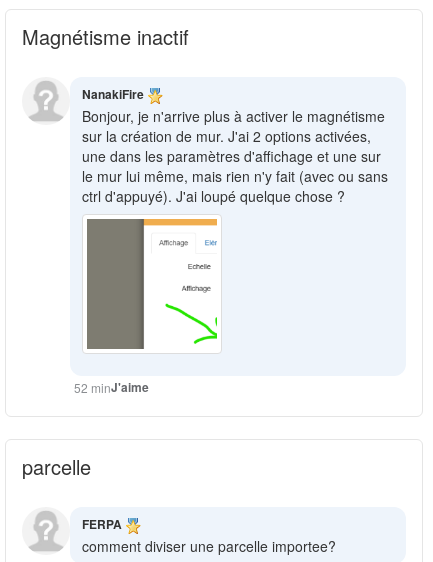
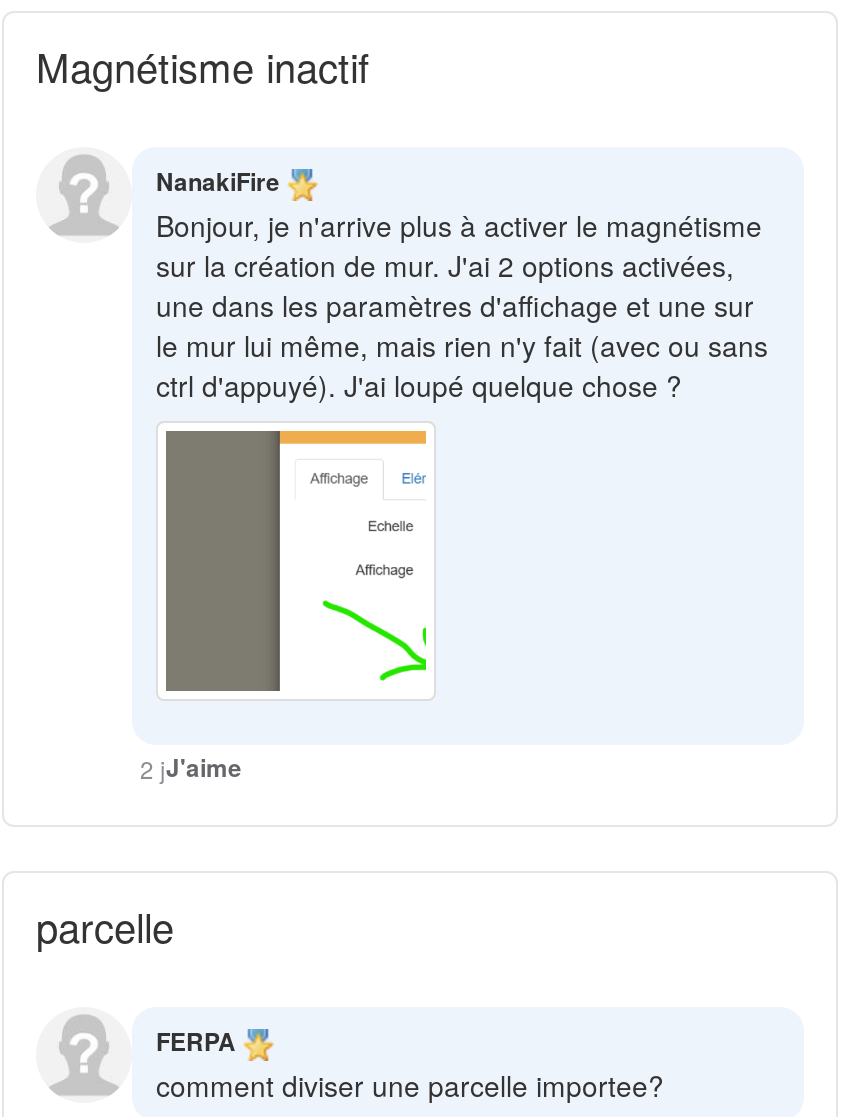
- 52 min J'aime
+ 2 j J'aime
